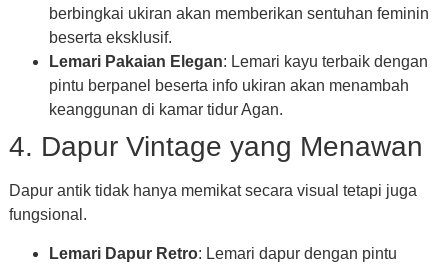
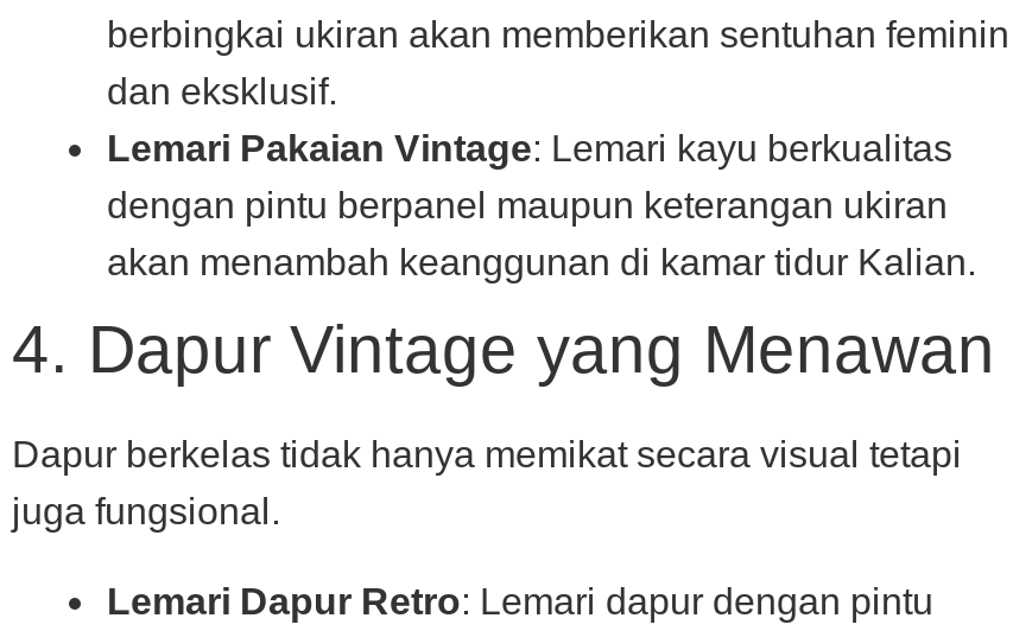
- beserta eksklusif.
- Lemari Pakaian Elegan: Lemari kayu terbaik dengan
- pintu berpanel beserta info ukiran akan menambah
- keanggunan di kamar tidur Agan.
+ dan eksklusif.
+ Lemari Pakaian Vintage: Lemari kayu berkualitas
+ dengan pintu berpanel maupun keterangan ukiran
+ akan menambah keanggunan di kamar tidur Kalian.

- Dapur antik tidak hanya memikat secara visual tetapi juga
- fungsional.
+ Dapur berkelas tidak hanya memikat secara visual tetapi
+ juga fungsional.
